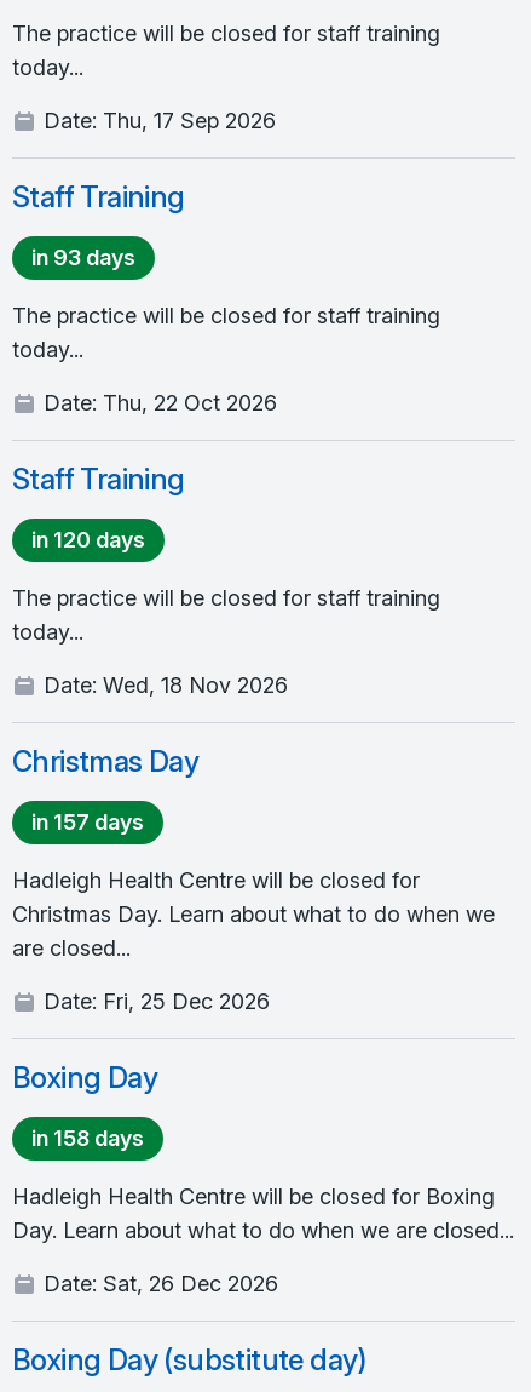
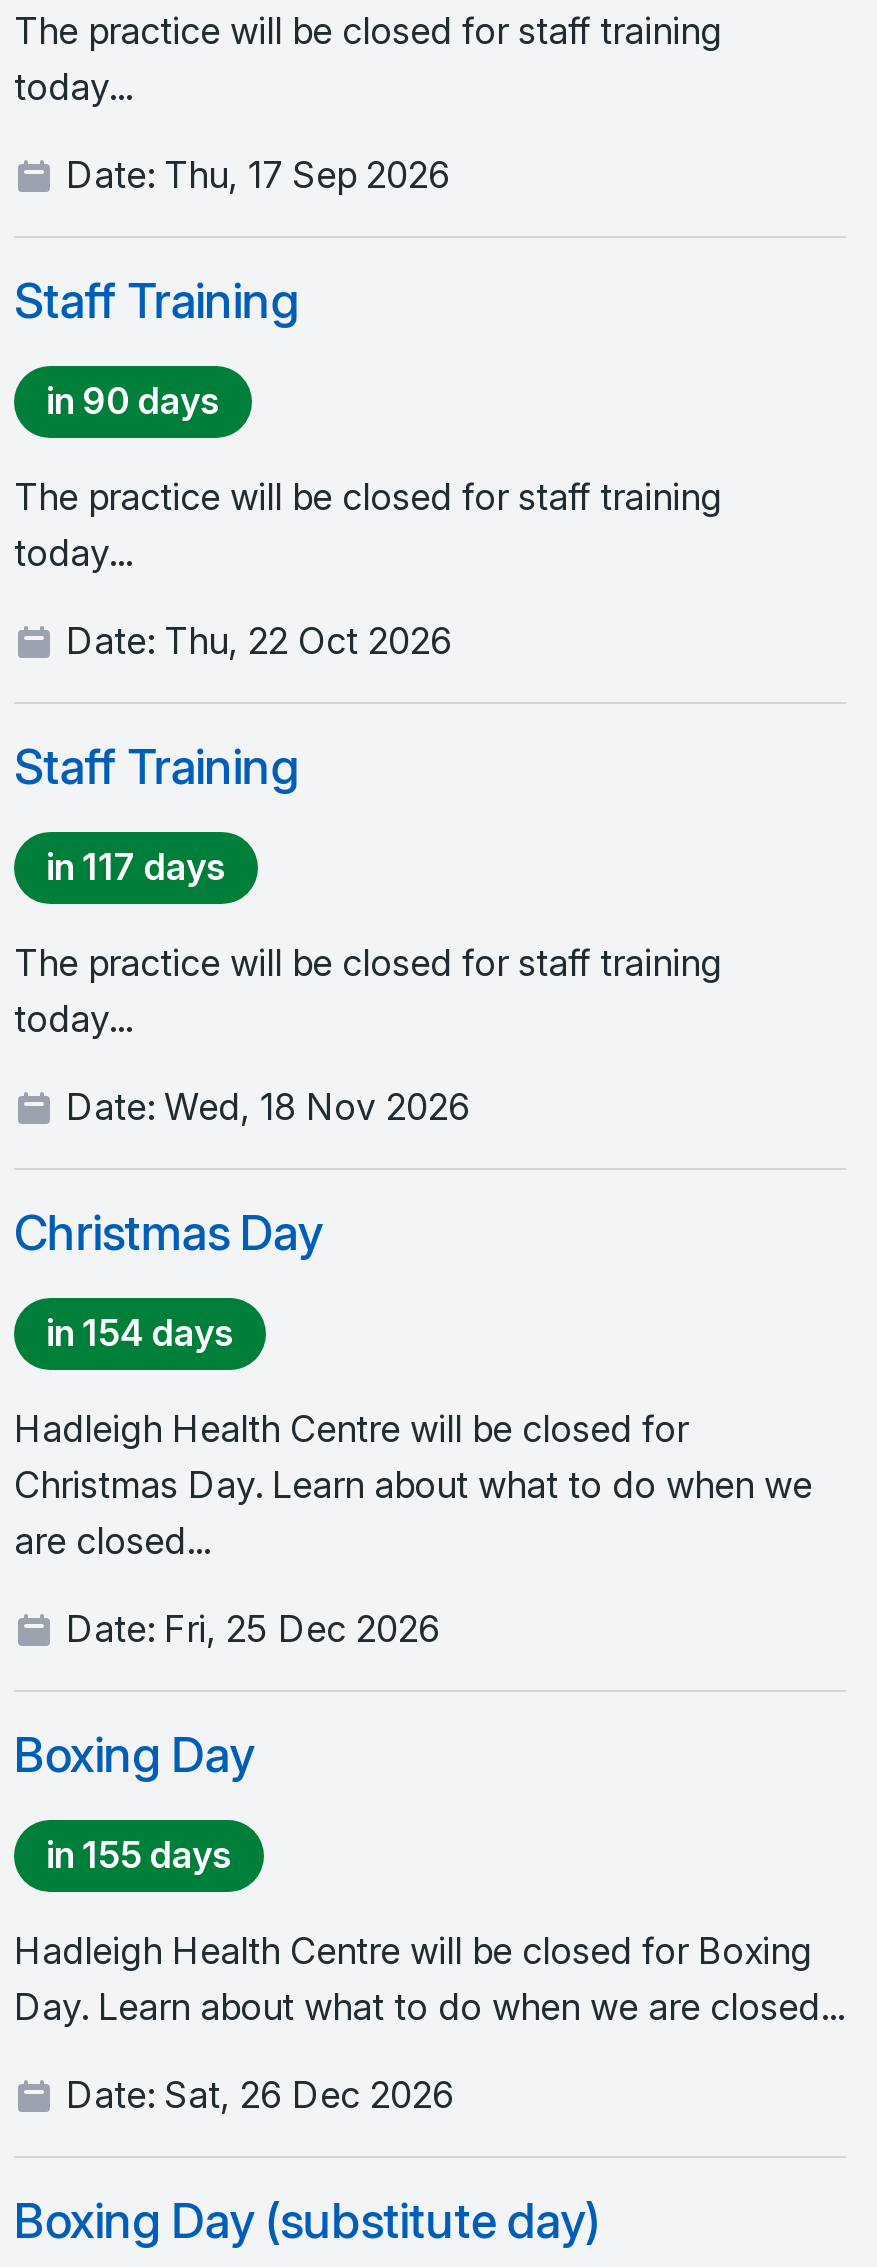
- in 93 days
+ in 90 days

- in 120 days
+ in 117 days

- in 157 days
+ in 154 days

- in 158 days
+ in 155 days
